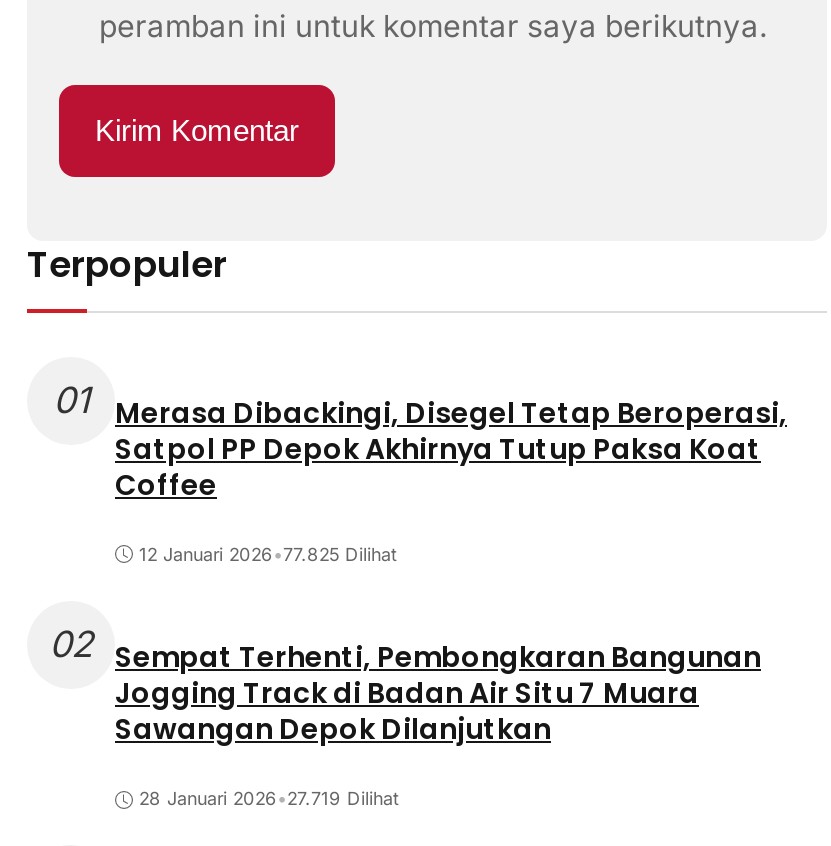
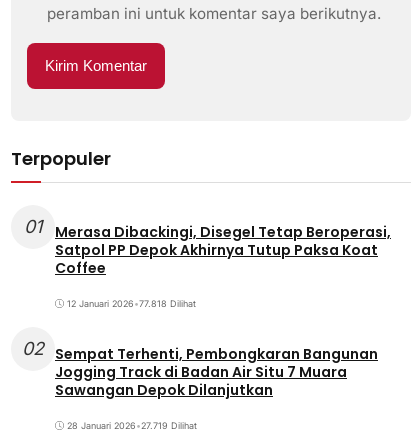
- 12 Januari 2026 •77.825 Dilihat
+ 12 Januari 2026 •77.818 Dilihat
